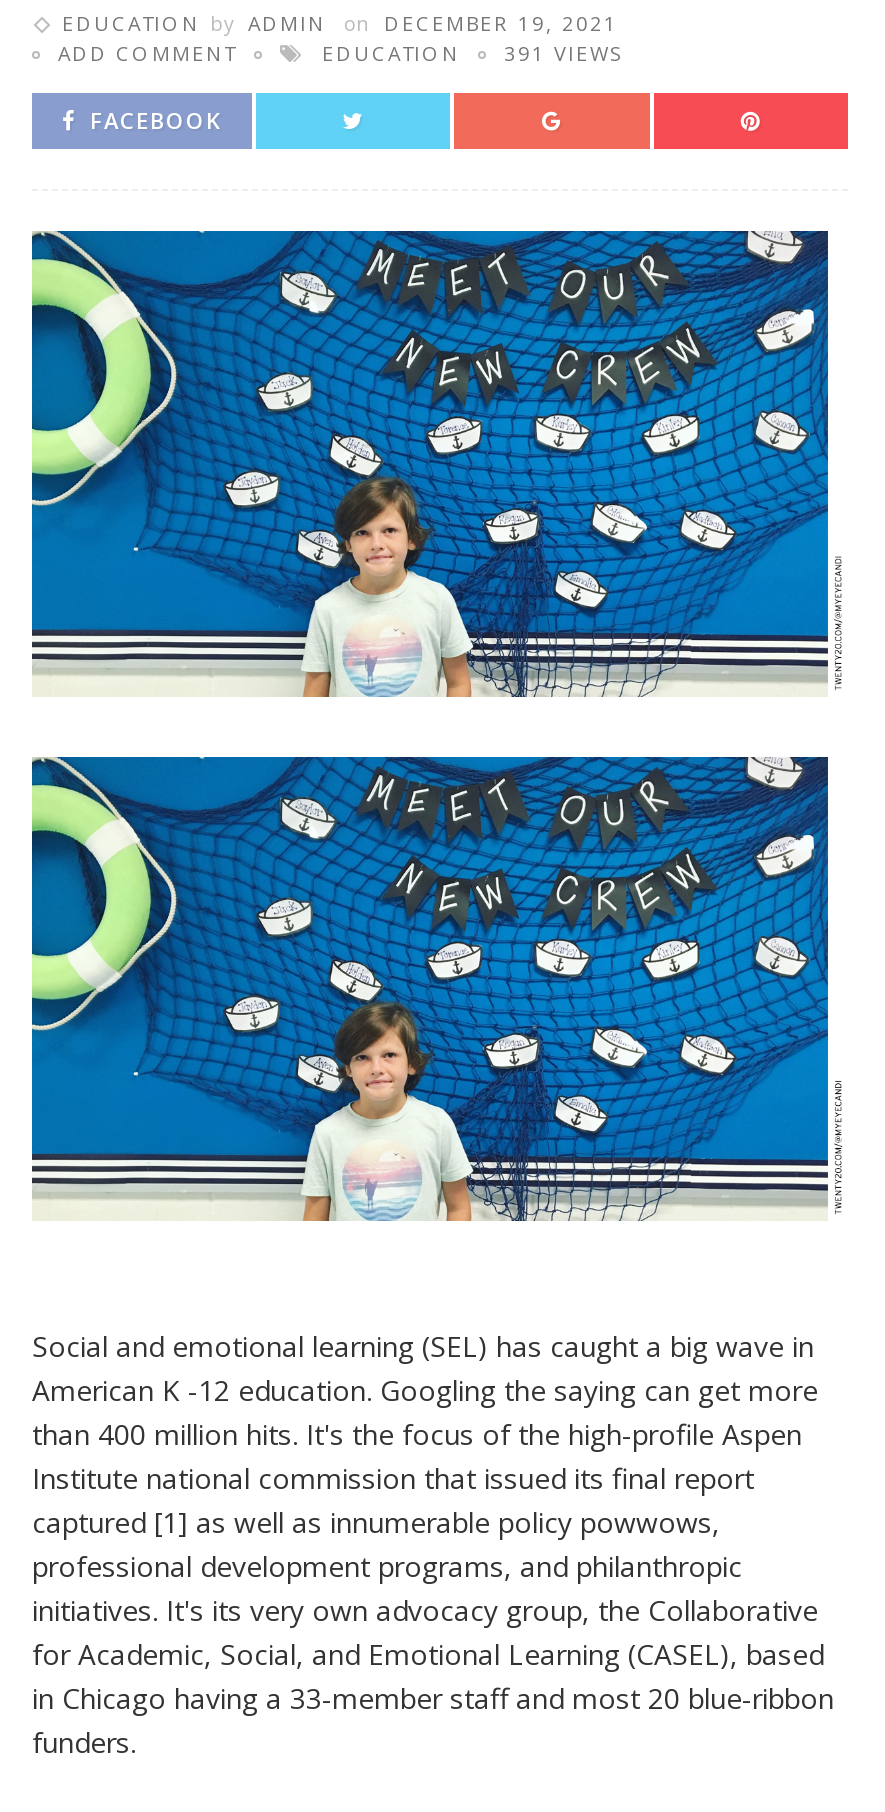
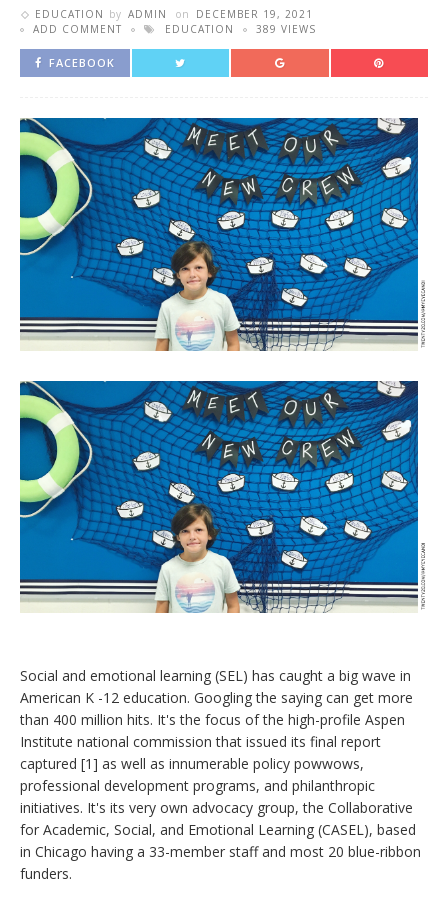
- EDUCATION 391 VIEWS
+ EDUCATION 389 VIEWS
